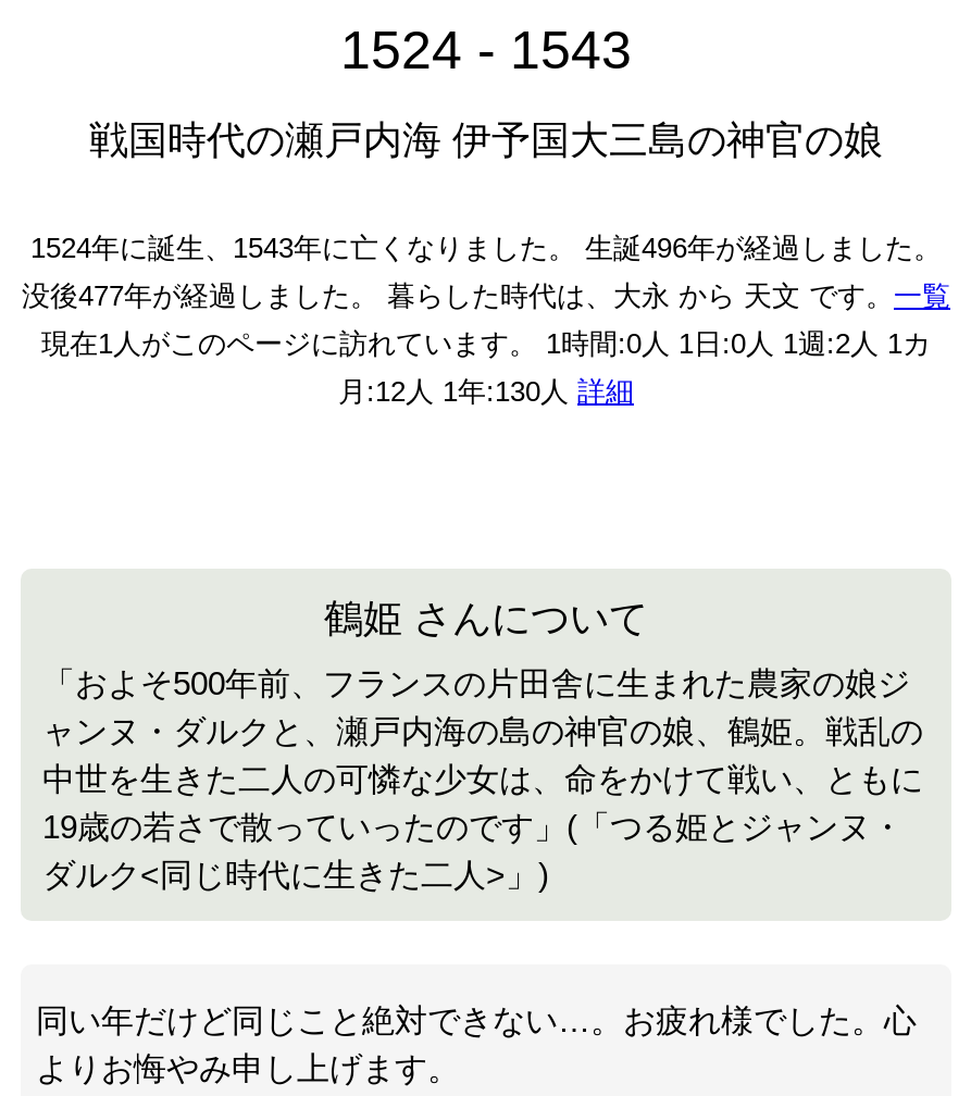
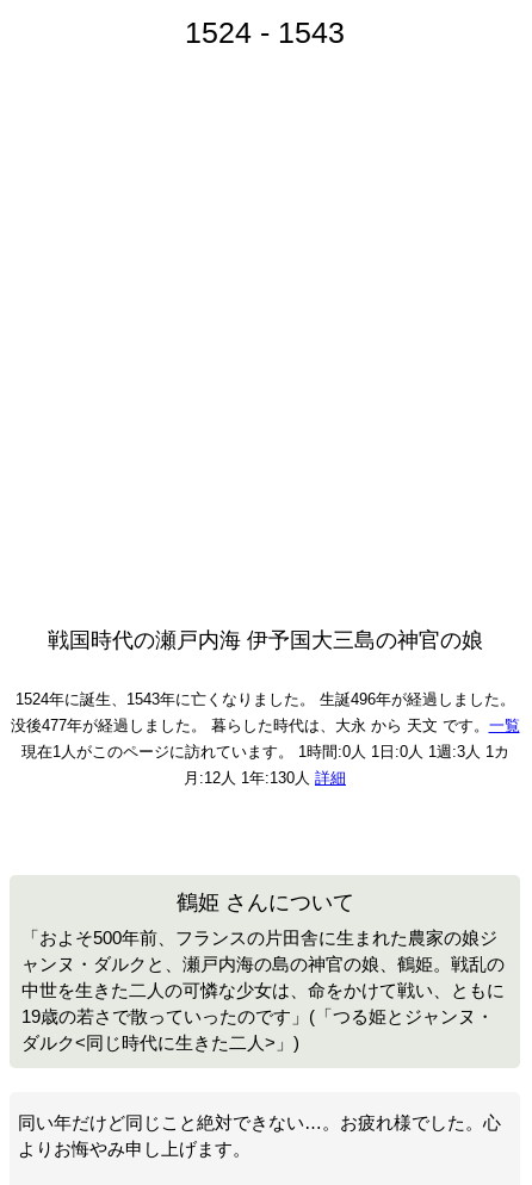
- 現在1人がこのページに訪れています。 1時間:0人 1日:0人 1週:2人 1カ
+ 現在1人がこのページに訪れています。 1時間:0人 1日:0人 1週:3人 1カ
